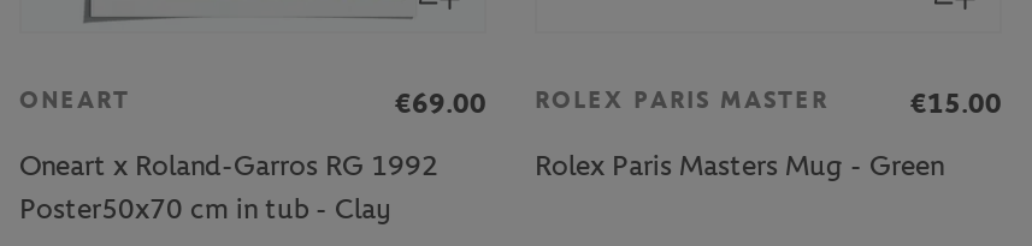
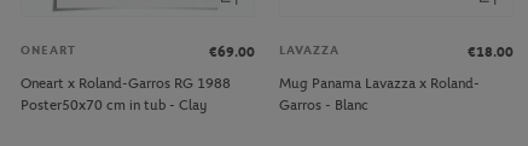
- ROLEX PARIS MASTER
- €15.00
+ LAVAZZA
+ €18.00

- Oneart x Roland-Garros RG 1992
+ Oneart x Roland-Garros RG 1988

- Rolex Paris Masters Mug - Green
+ Mug Panama Lavazza x Roland-
+ Garros - Blanc
